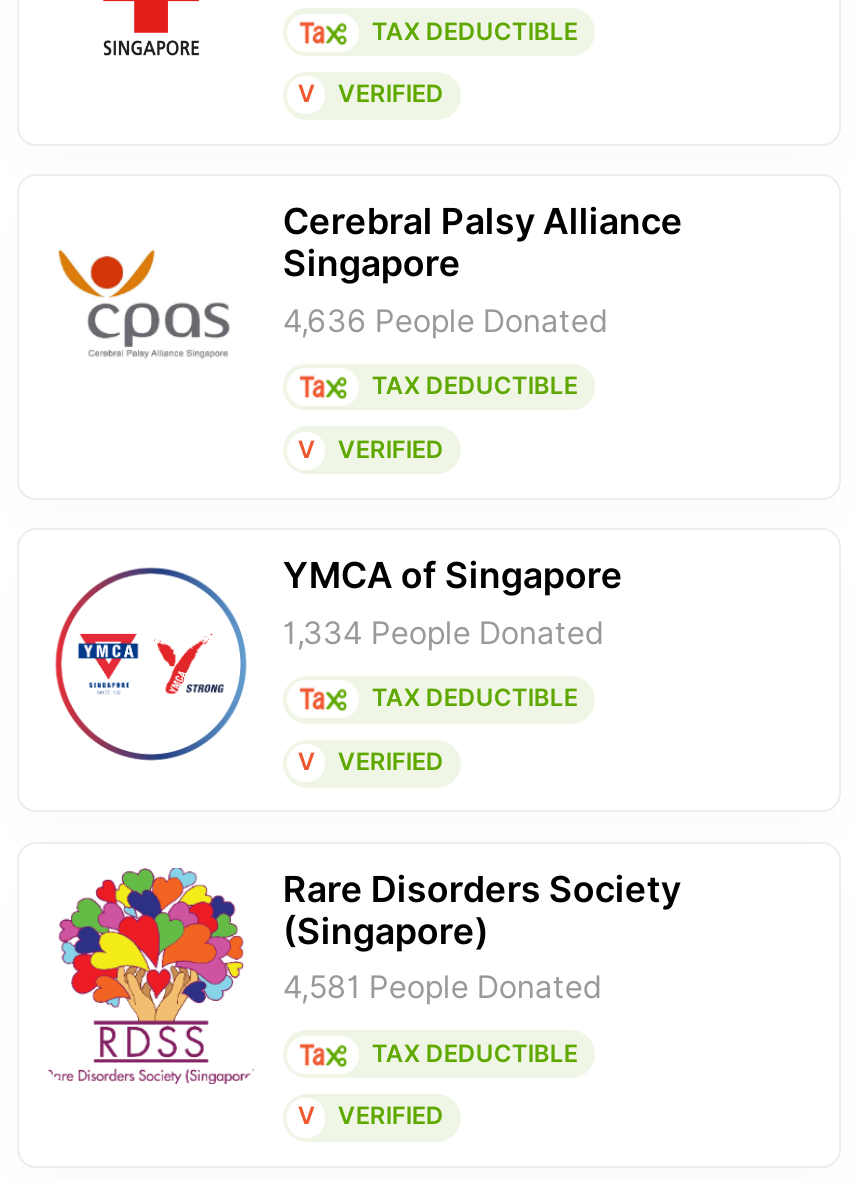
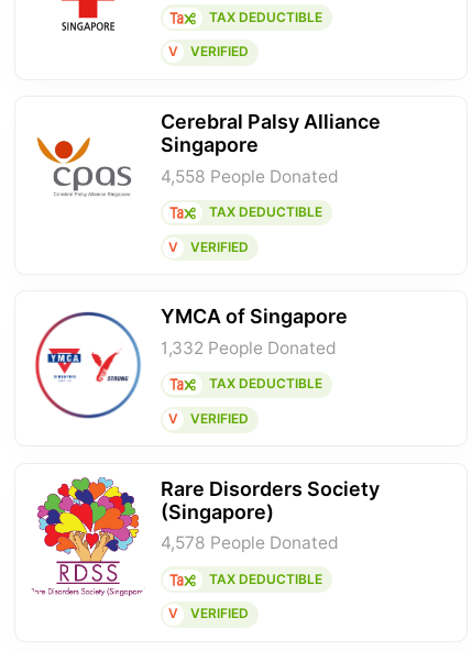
- 4,636 People Donated
+ 4,558 People Donated

- 1,334 People Donated
+ 1,332 People Donated

- 4,581 People Donated
+ 4,578 People Donated
